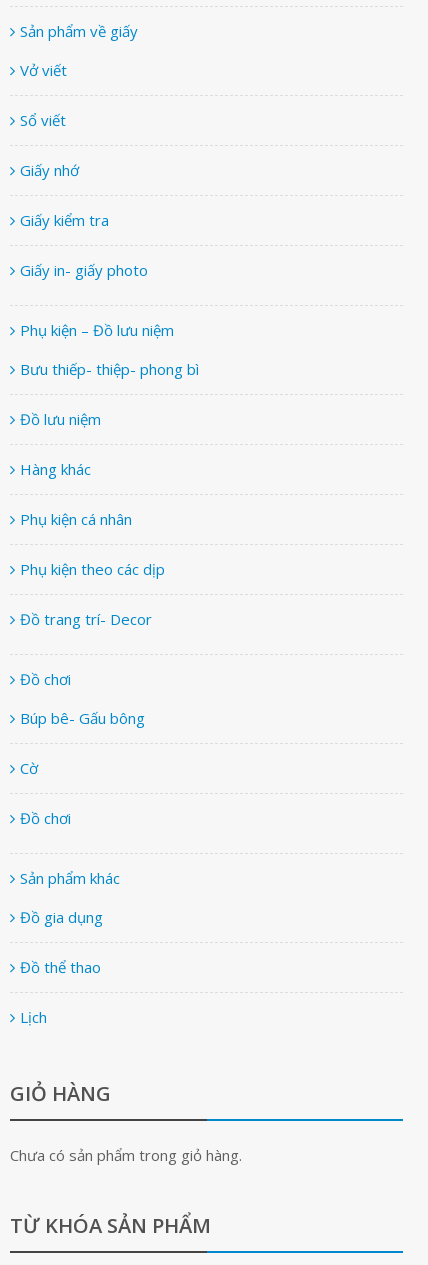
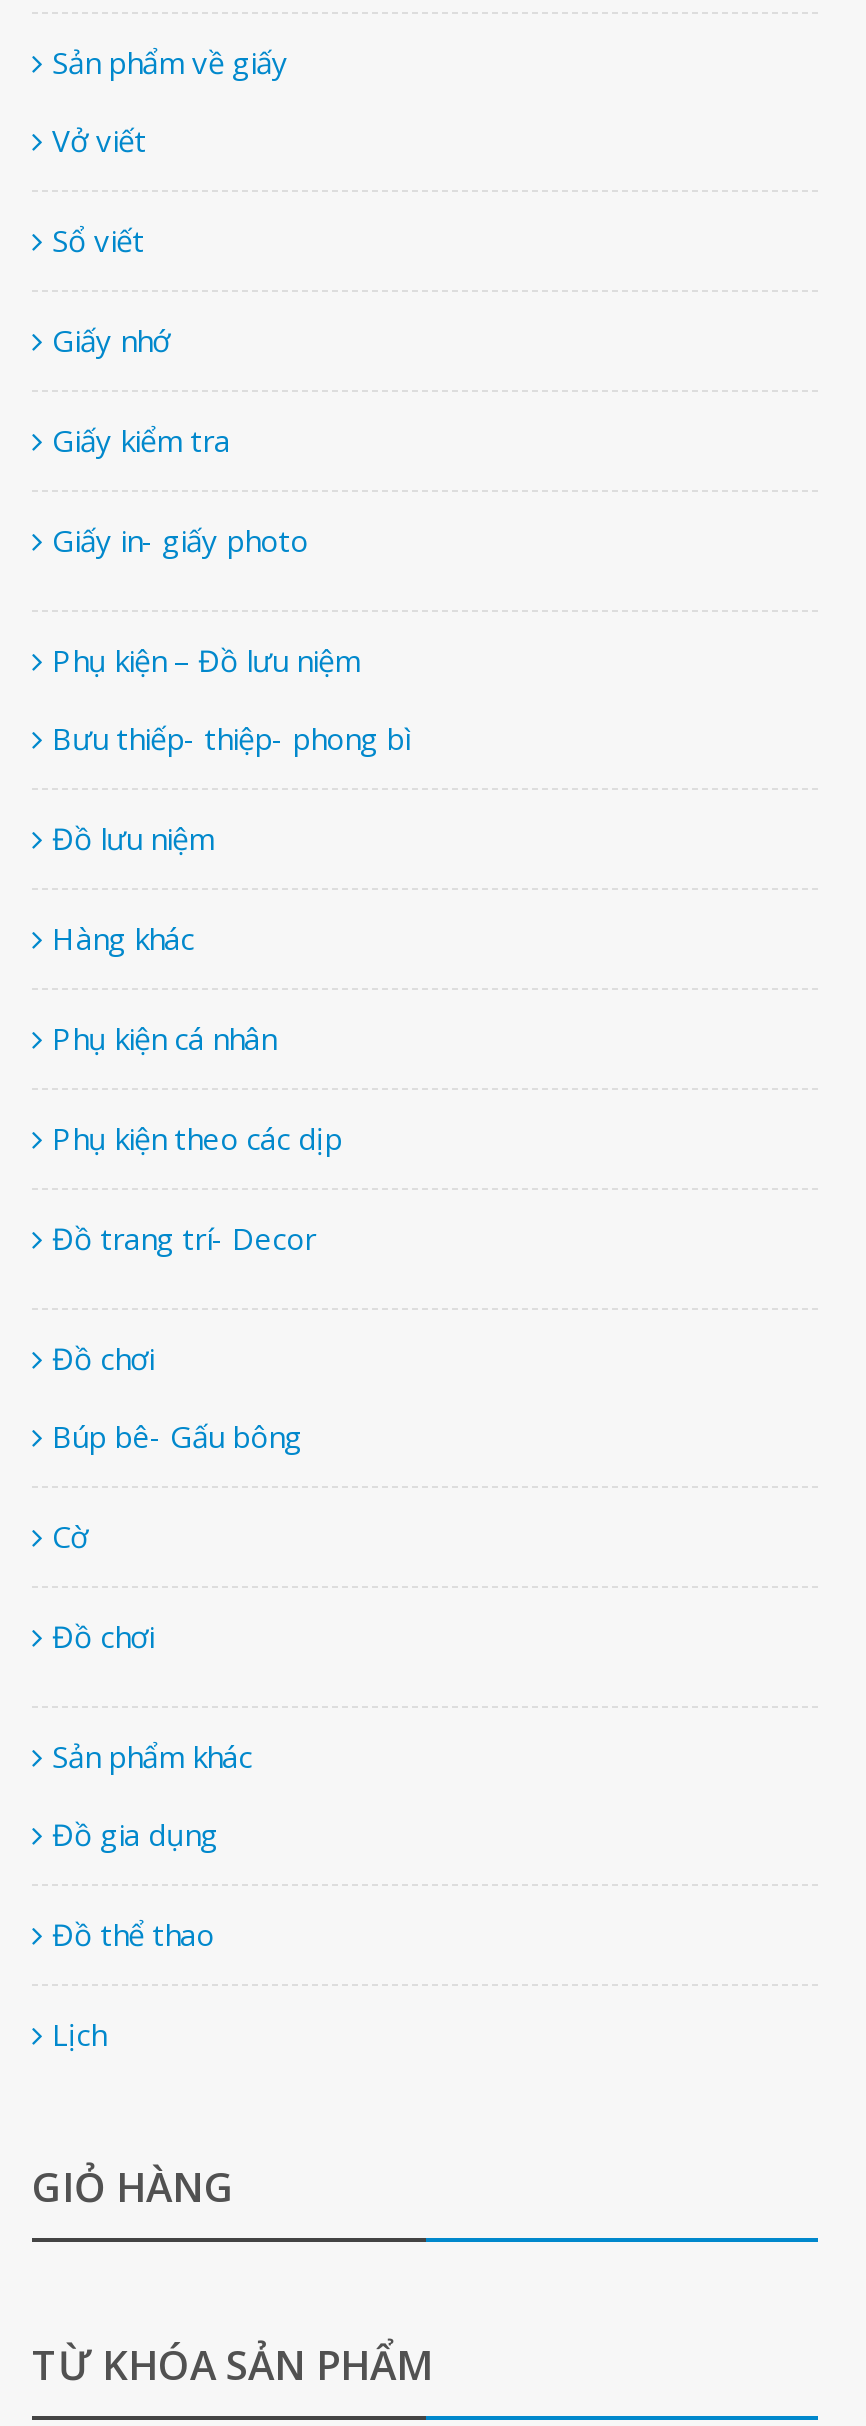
- Chưa có sản phẩm trong giỏ hàng.
